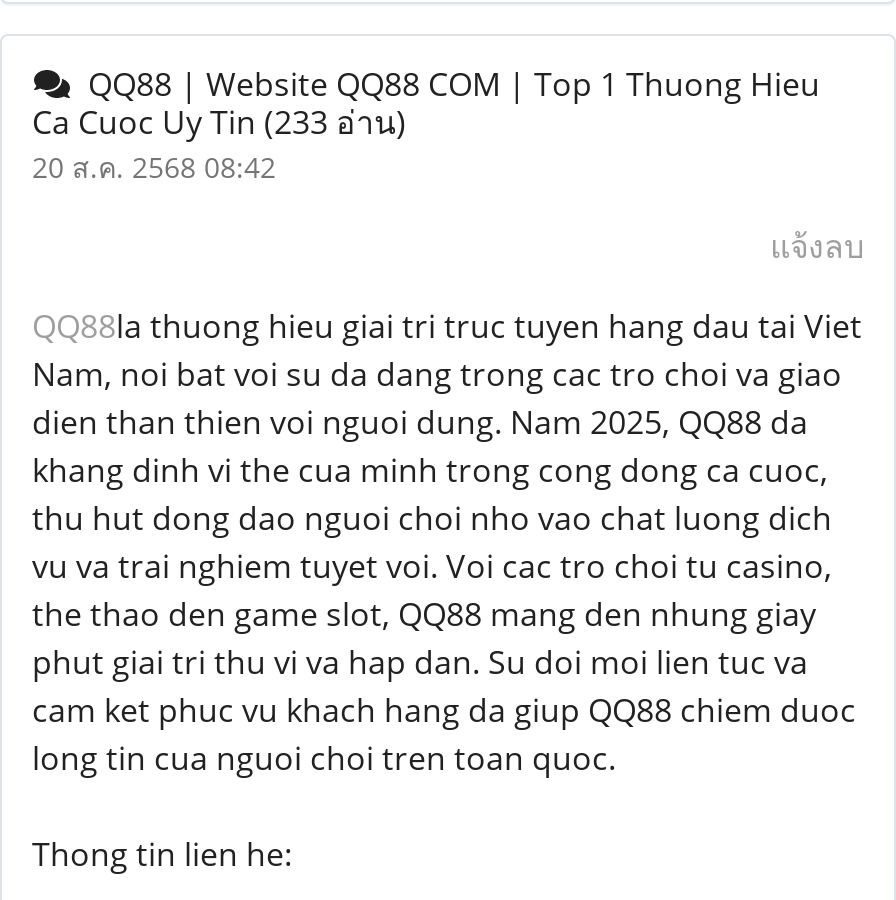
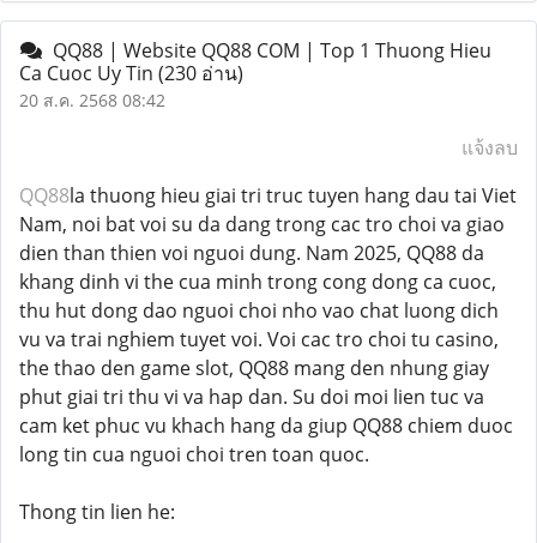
- Ca Cuoc Uy Tin (233 อ่าน)
+ Ca Cuoc Uy Tin (230 อ่าน)
